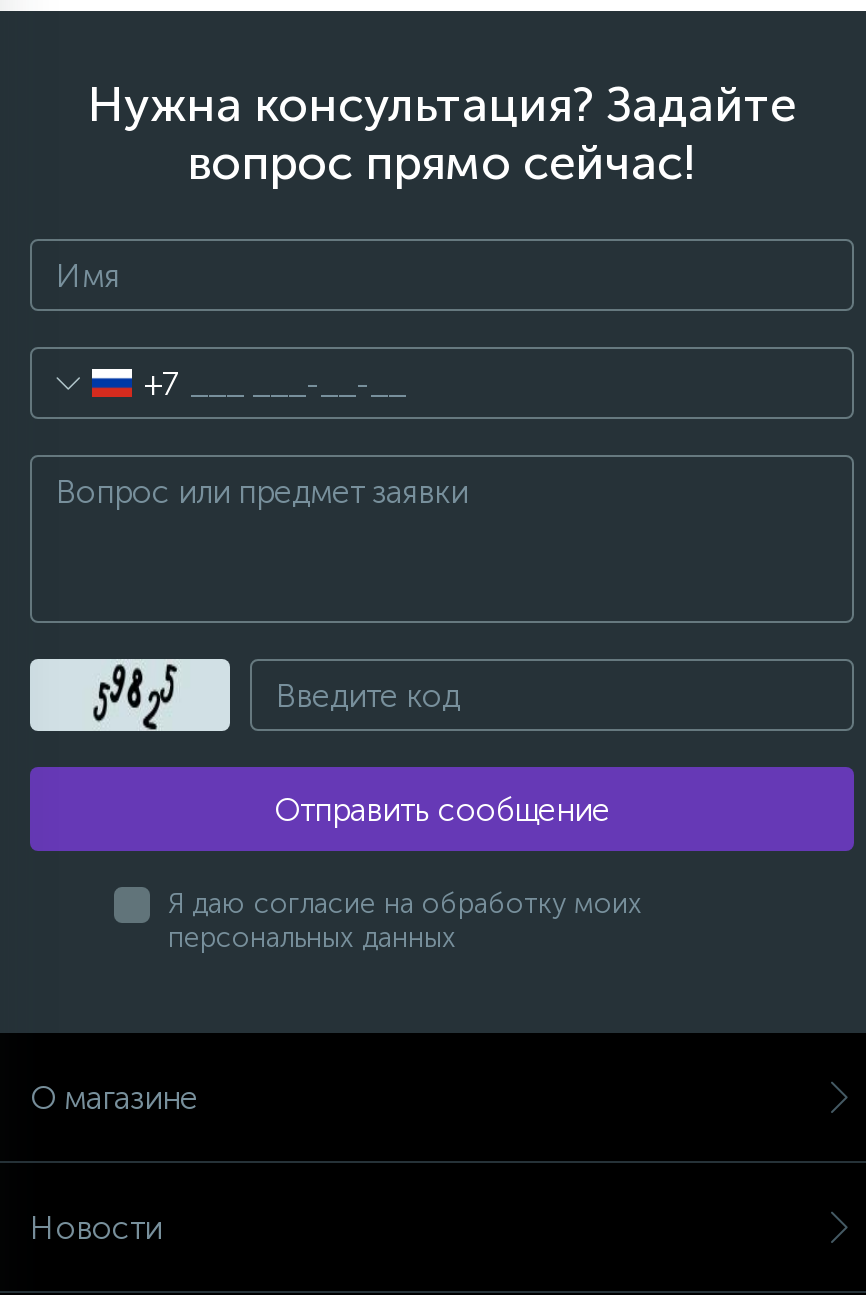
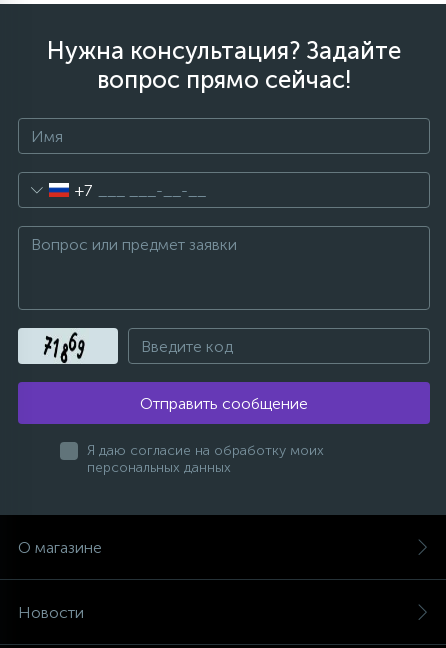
- [image]
+ [image]
